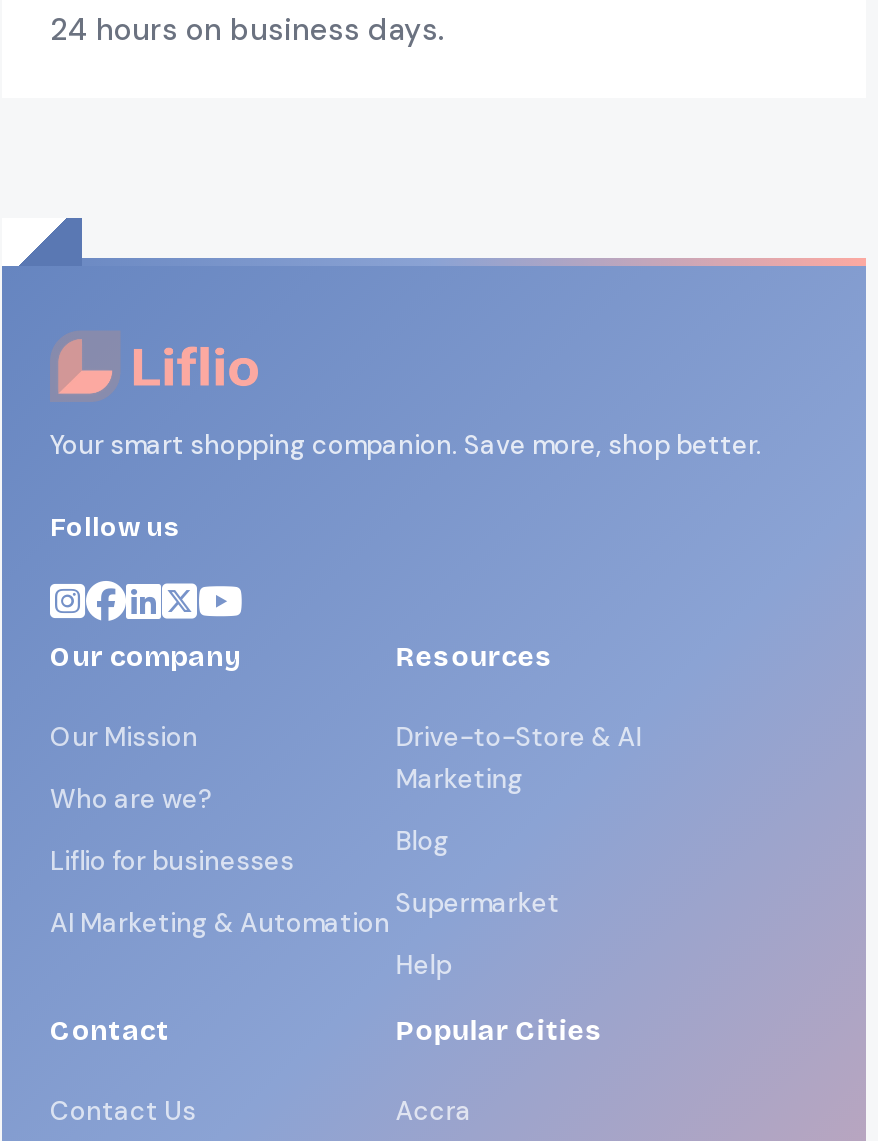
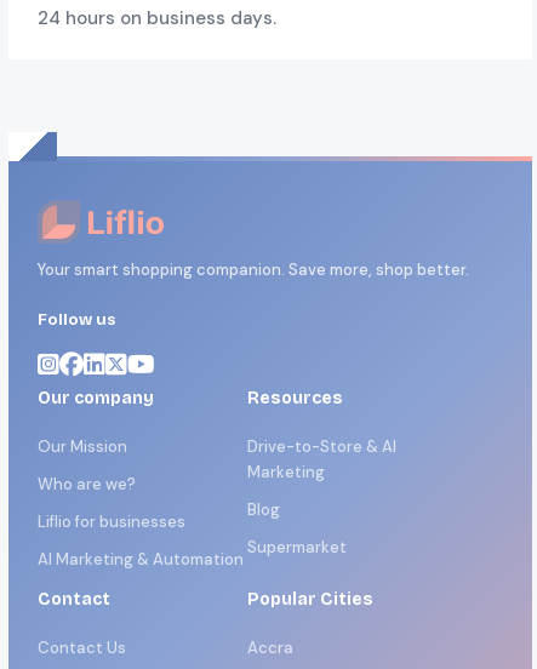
- Help
